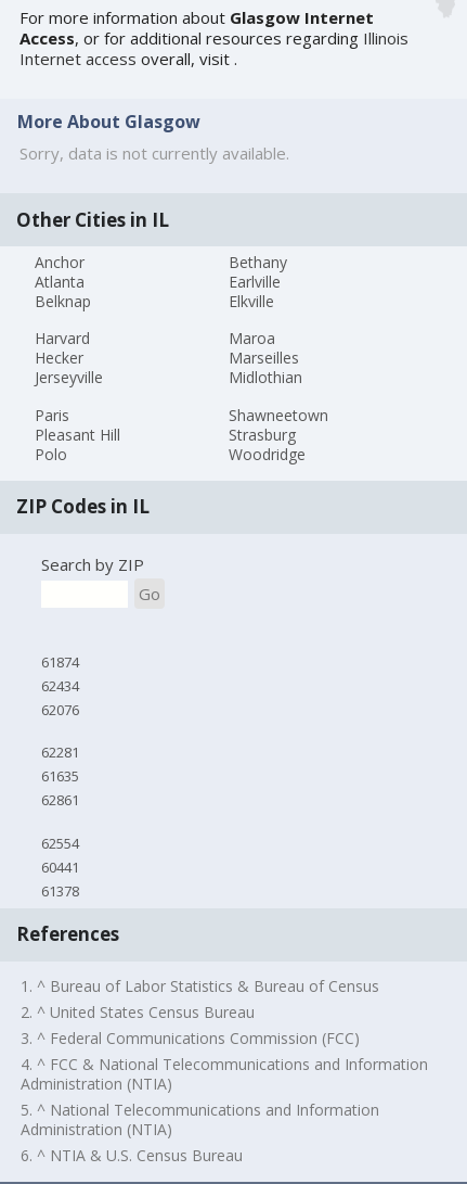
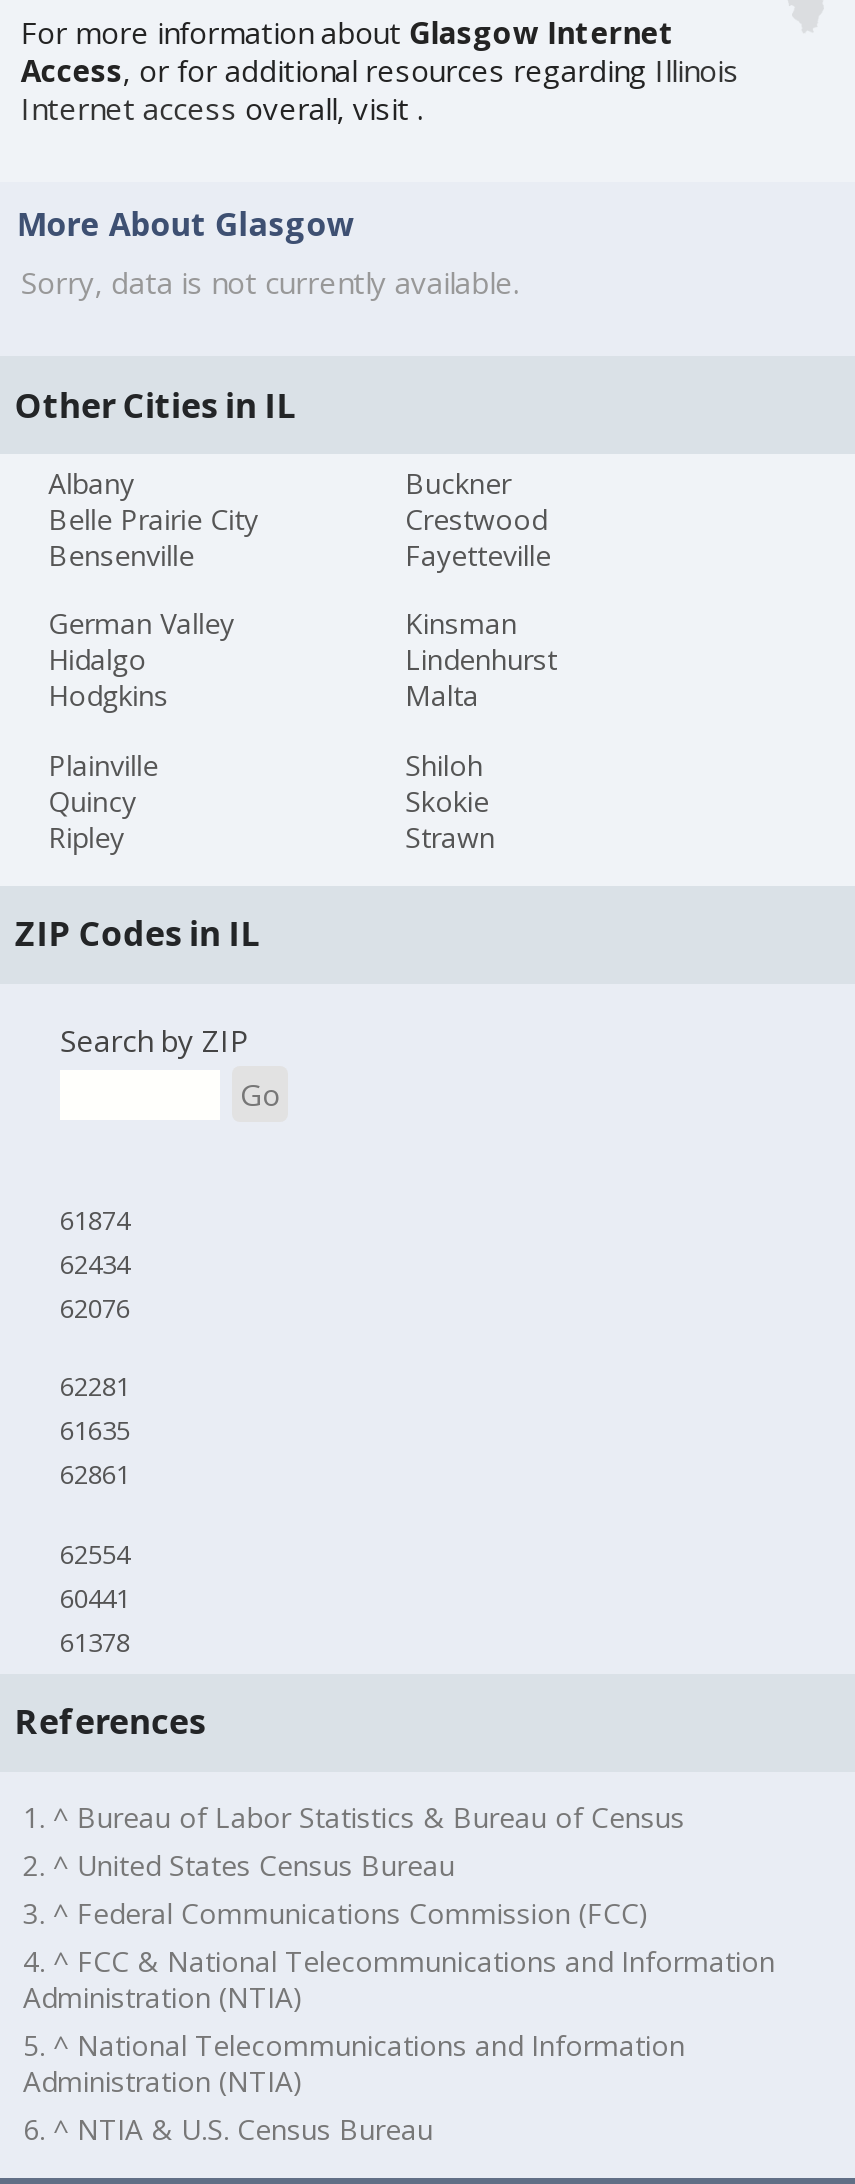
- Anchor
- Atlanta
- Belknap
+ Albany
+ Belle Prairie City
+ Bensenville

- Bethany
- Earlville
- Elkville
+ Buckner
+ Crestwood
+ Fayetteville

- Harvard
- Hecker
- Jerseyville
+ German Valley
+ Hidalgo
+ Hodgkins

- Maroa
- Marseilles
- Midlothian
+ Kinsman
+ Lindenhurst
+ Malta

- Paris
- Pleasant Hill
- Polo
+ Plainville
+ Quincy
+ Ripley

- Shawneetown
- Strasburg
- Woodridge
+ Shiloh
+ Skokie
+ Strawn
